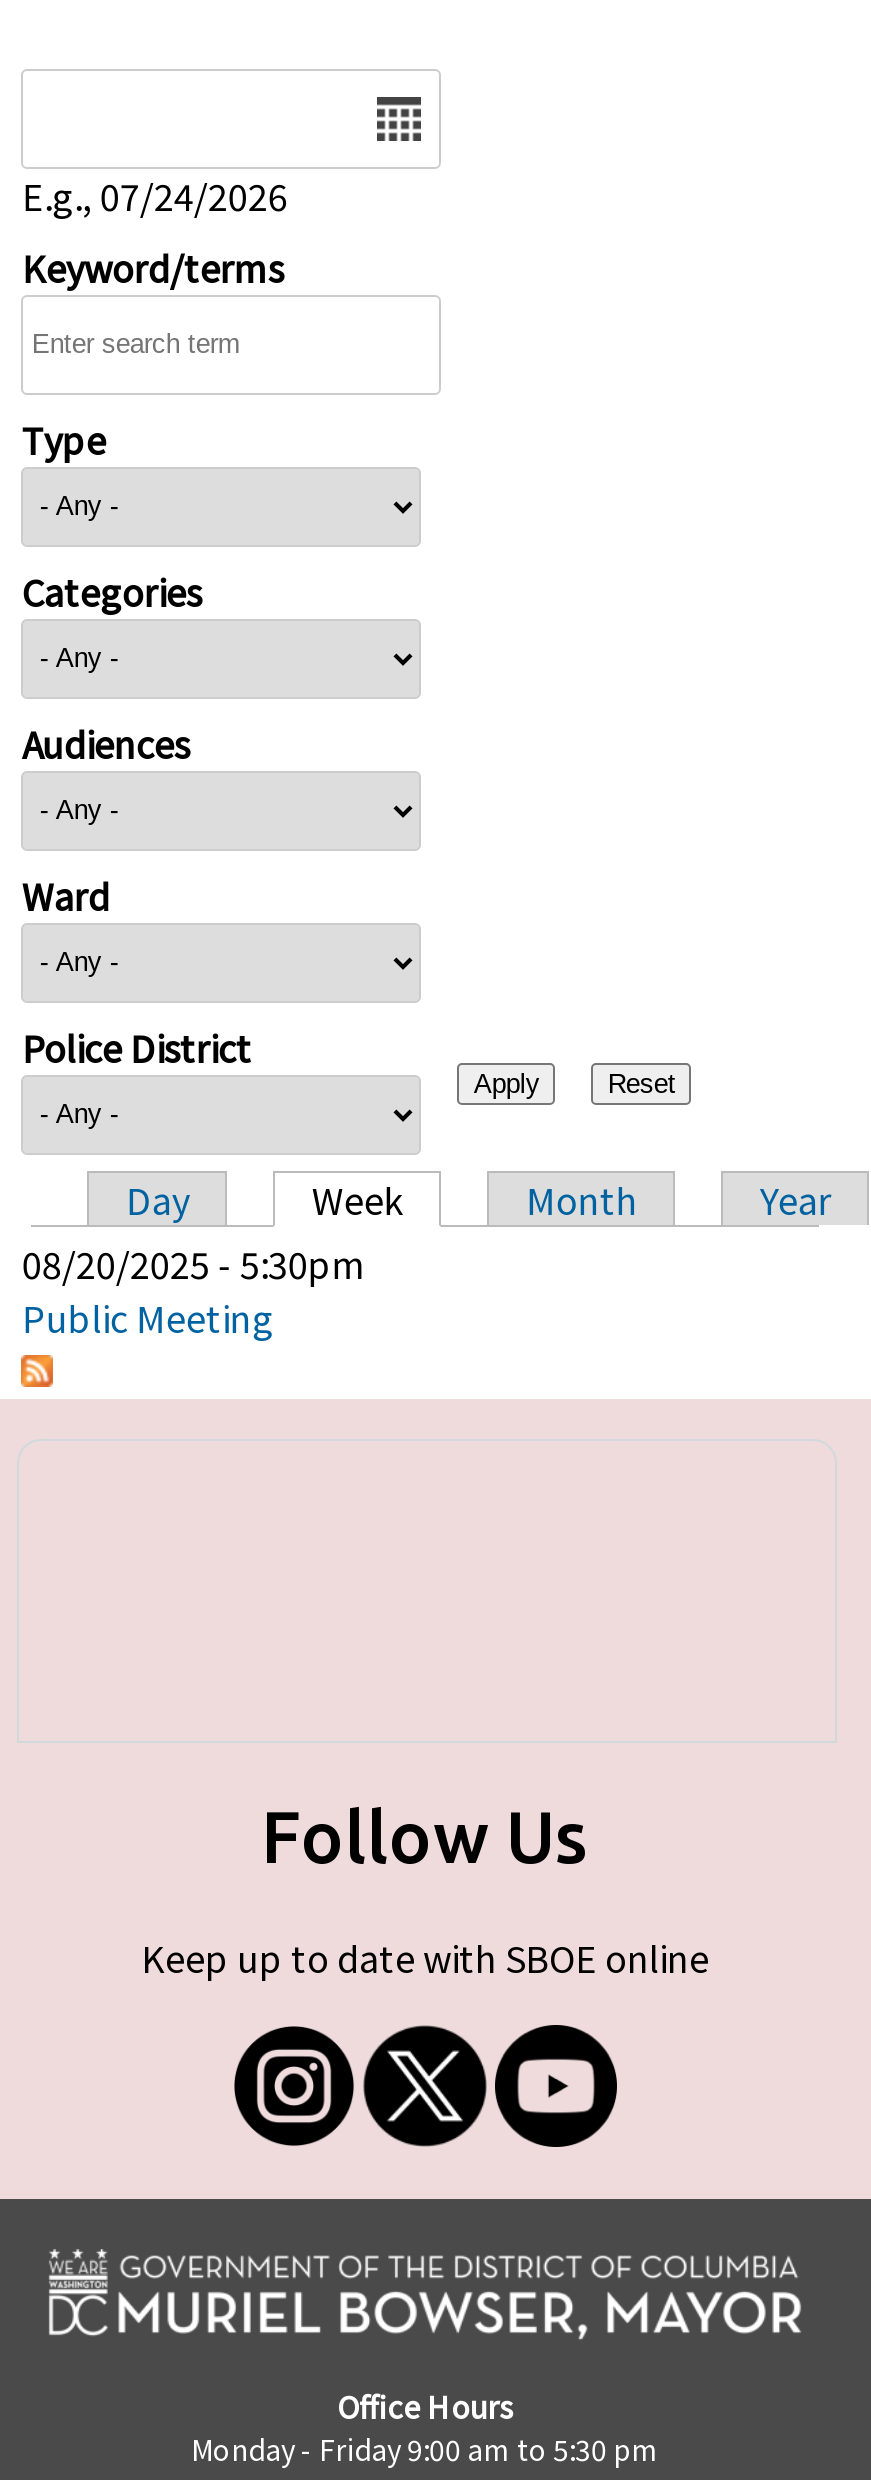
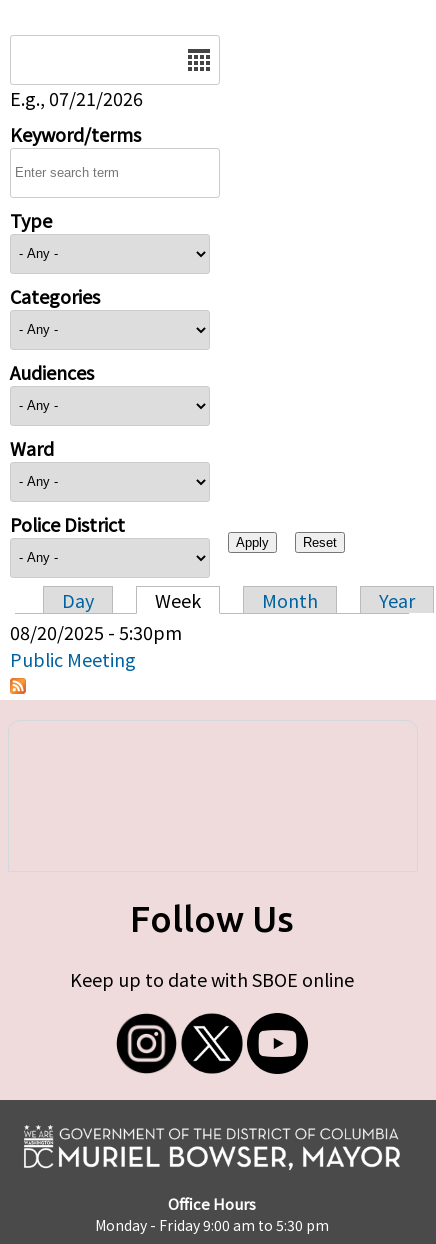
- E.g., 07/24/2026
+ E.g., 07/21/2026
